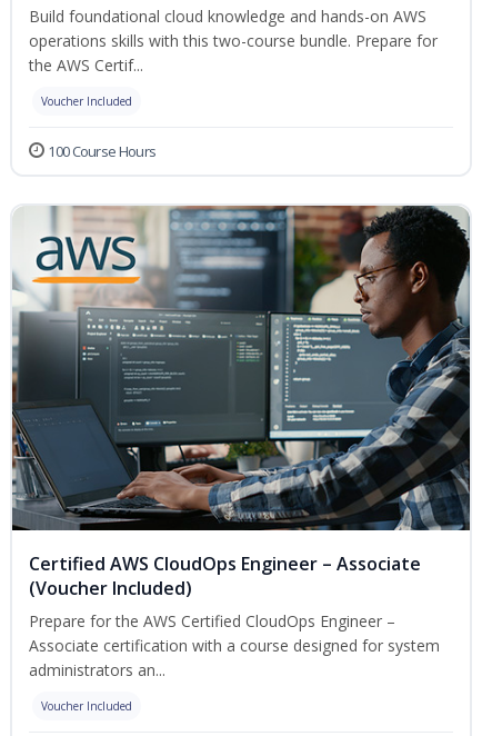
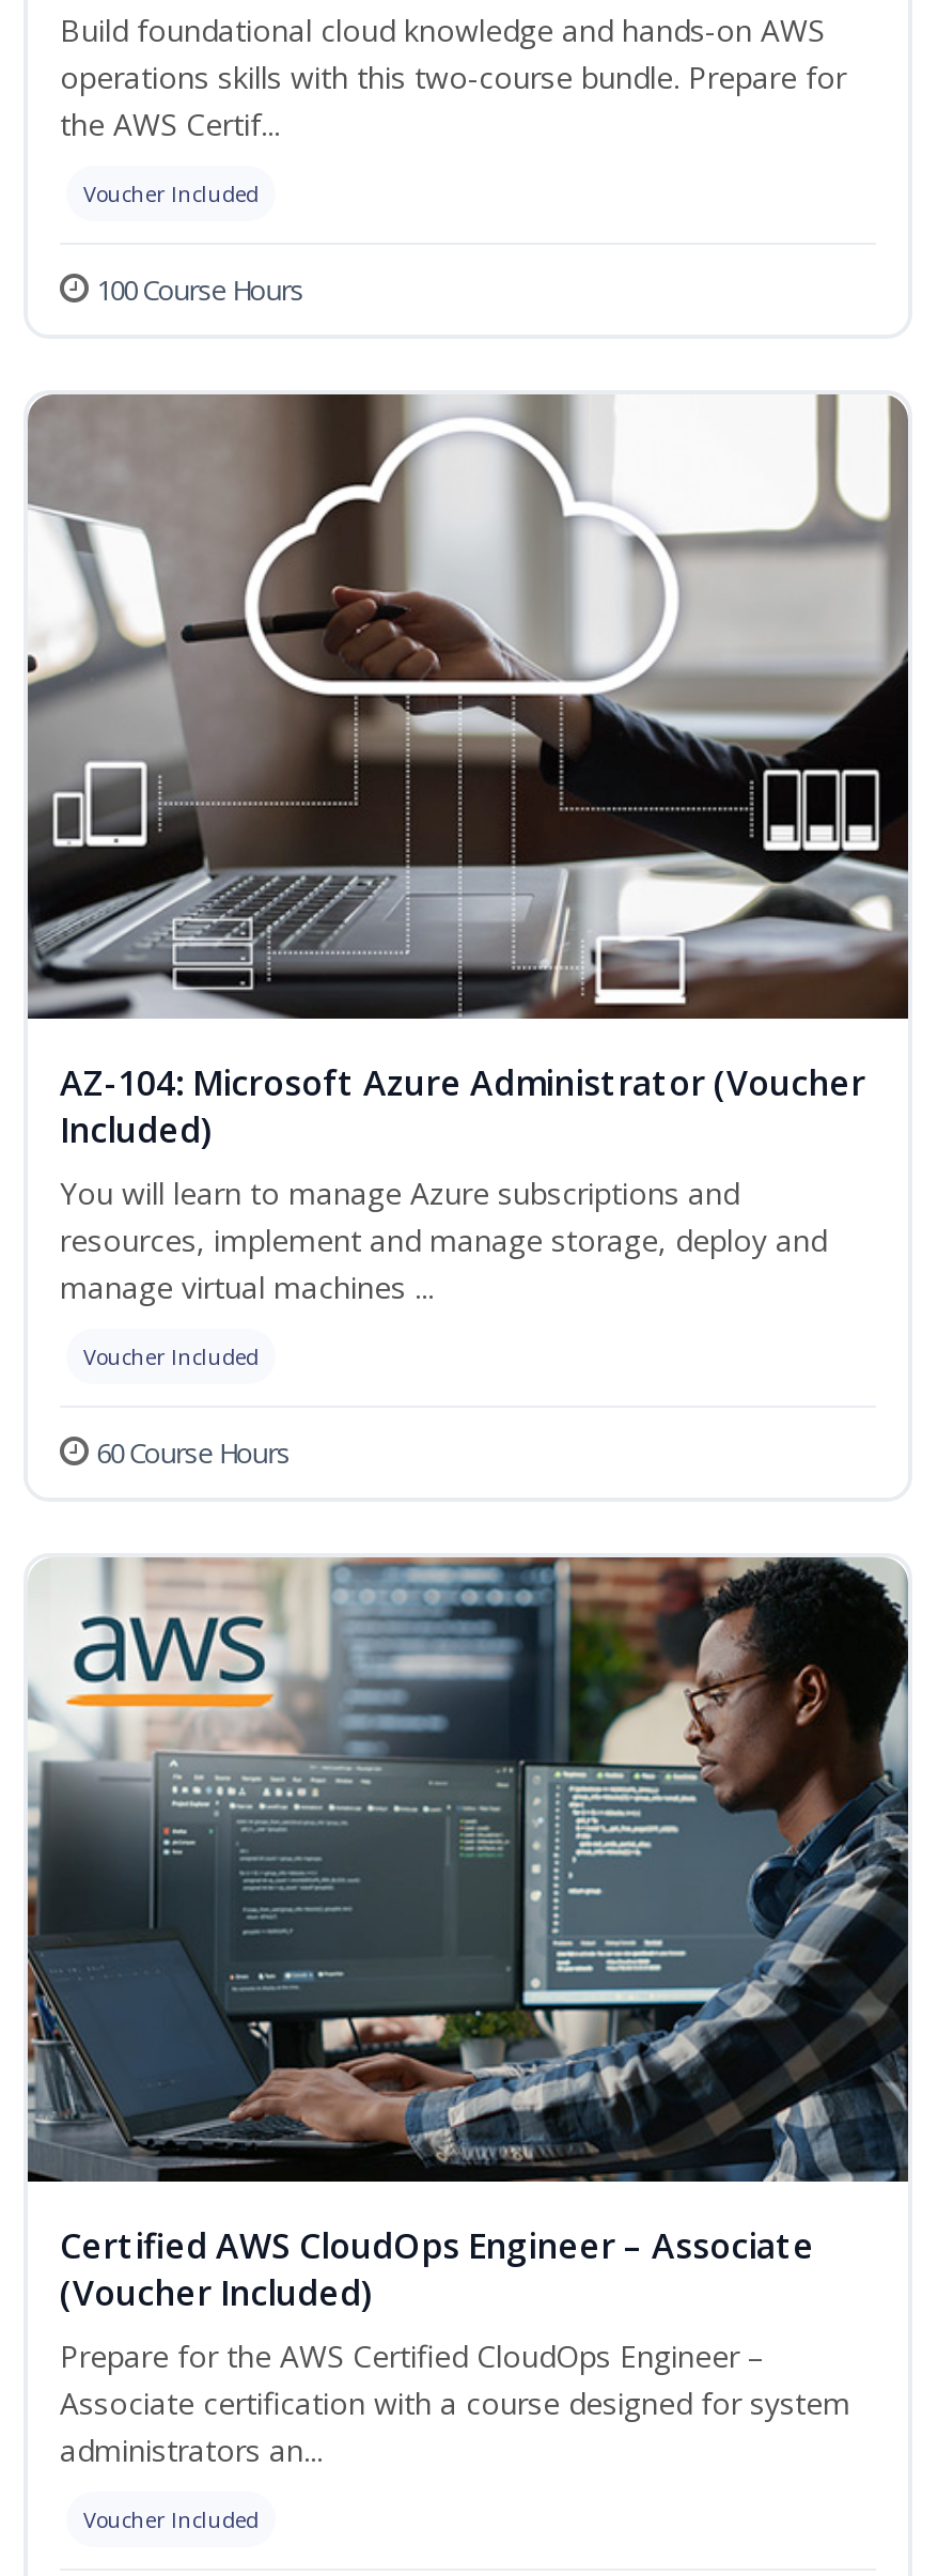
+ [image]
+ AZ-104: Microsoft Azure Administrator (Voucher
+ Included)
+ You will learn to manage Azure subscriptions and
+ resources, implement and manage storage, deploy and
+ manage virtual machines ...
+ Voucher Included
+ 60 Course Hours
